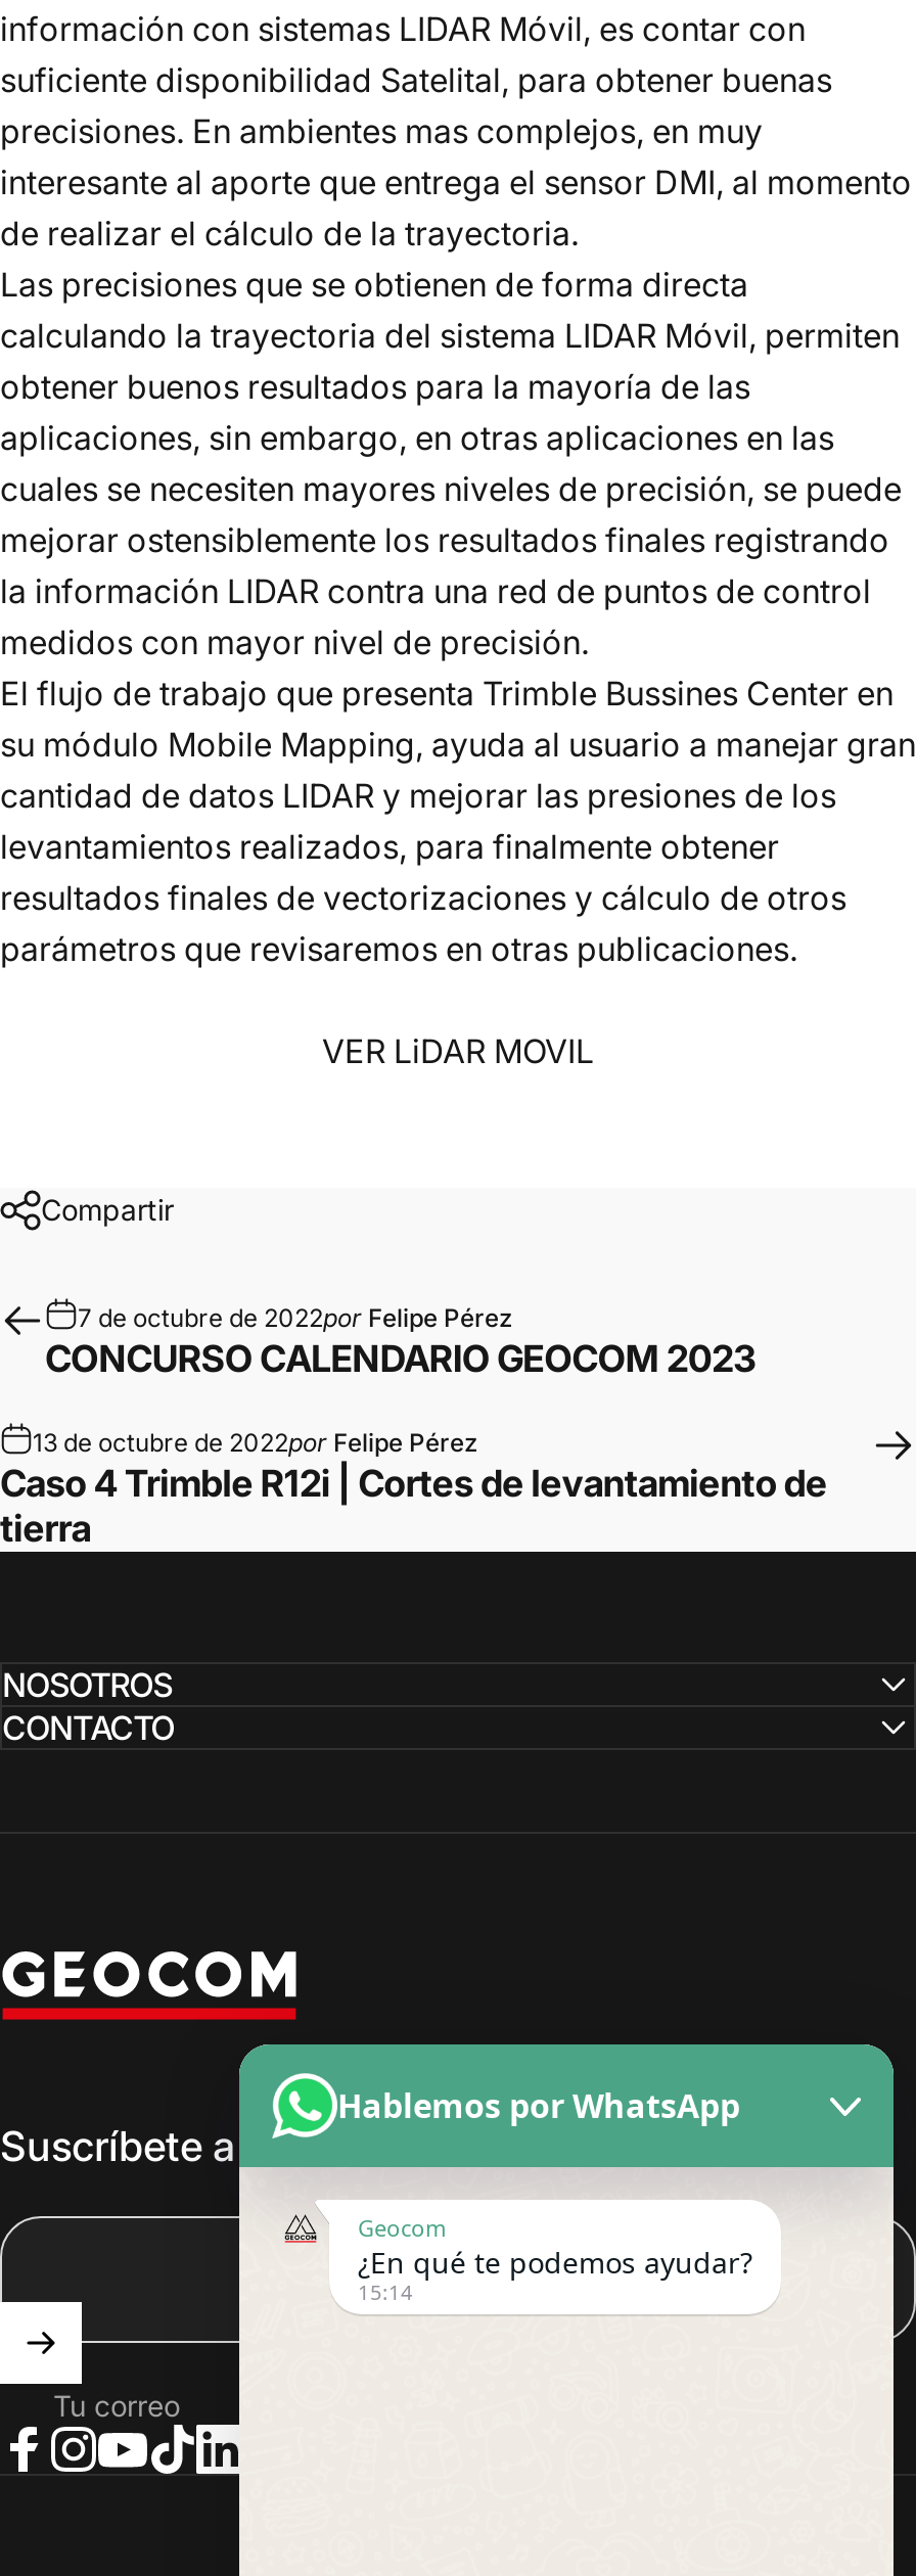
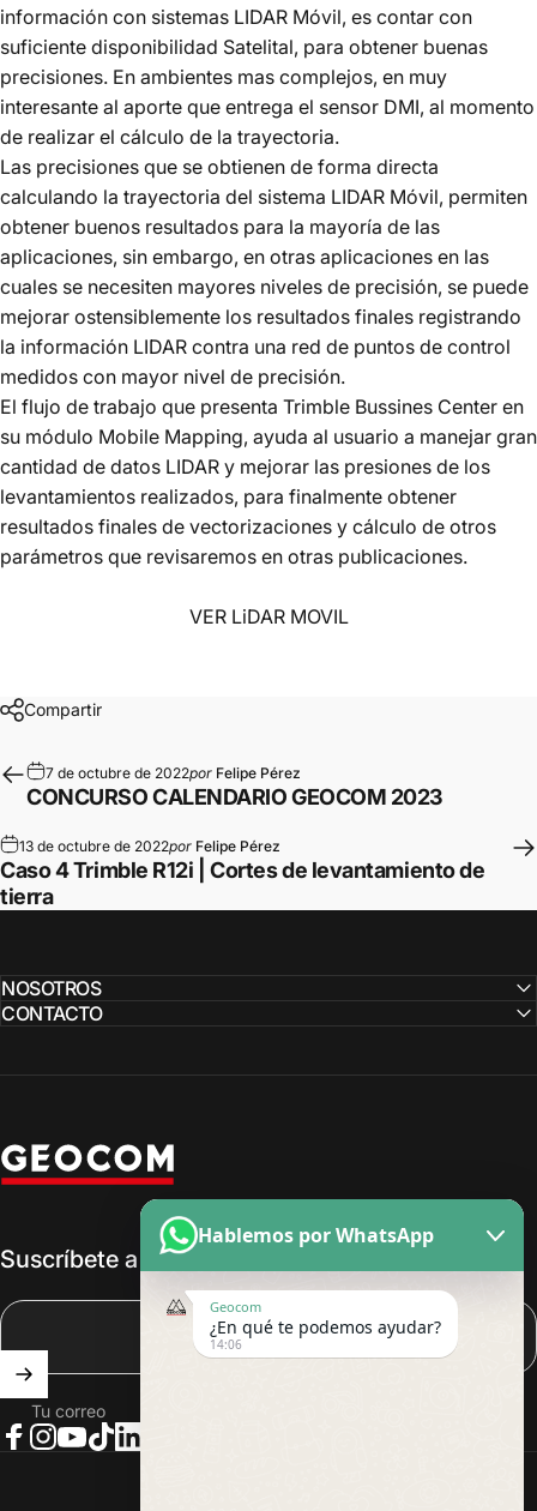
- 15:14
+ 14:06
